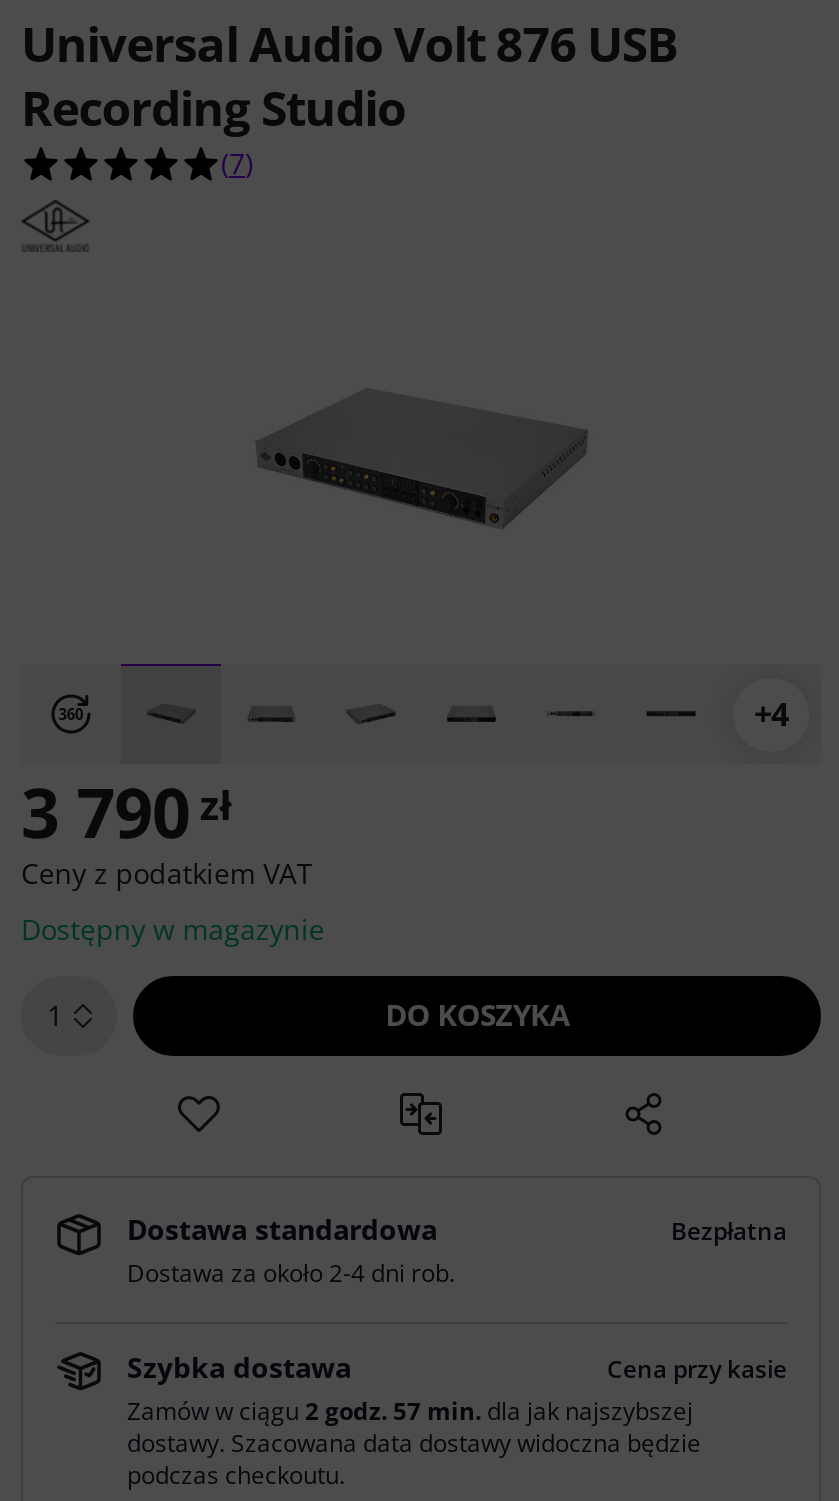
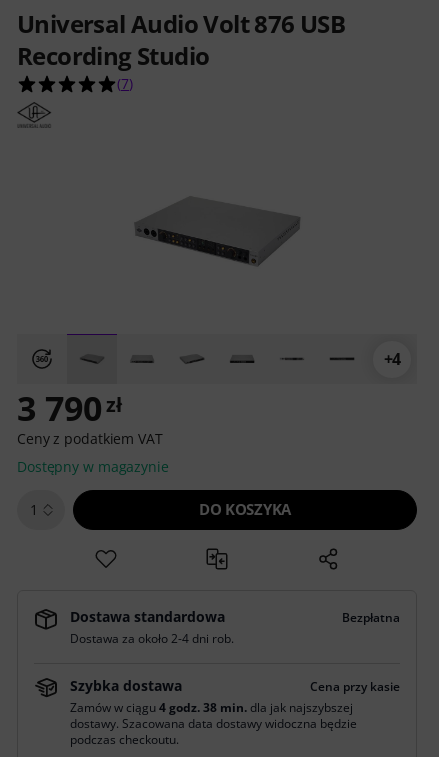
- Zamów w ciągu 2 godz. 57 min. dla jak najszybszej
+ Zamów w ciągu 4 godz. 38 min. dla jak najszybszej
